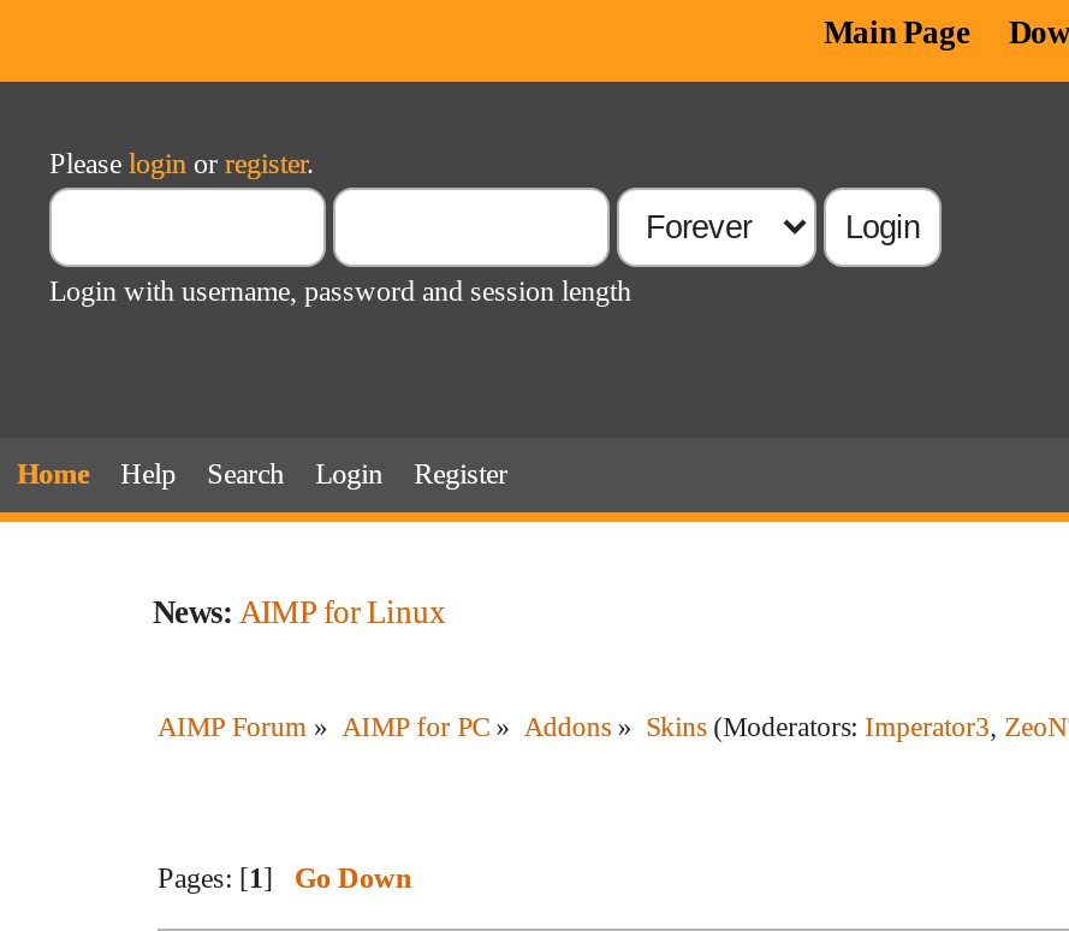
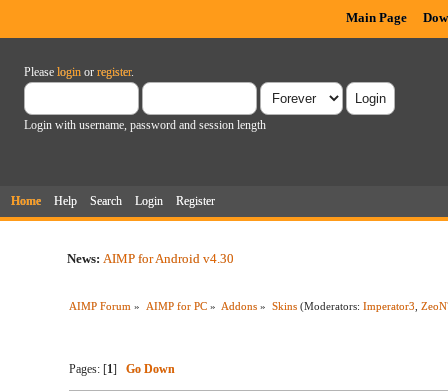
- News: AIMP for Linux
+ News: AIMP for Android v4.30
